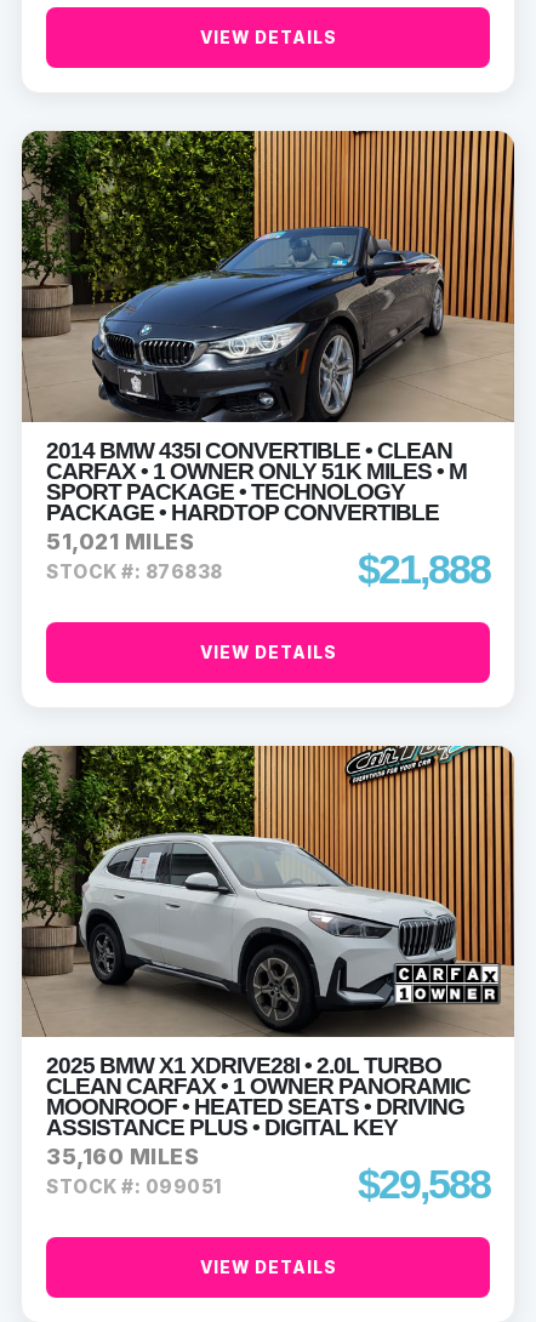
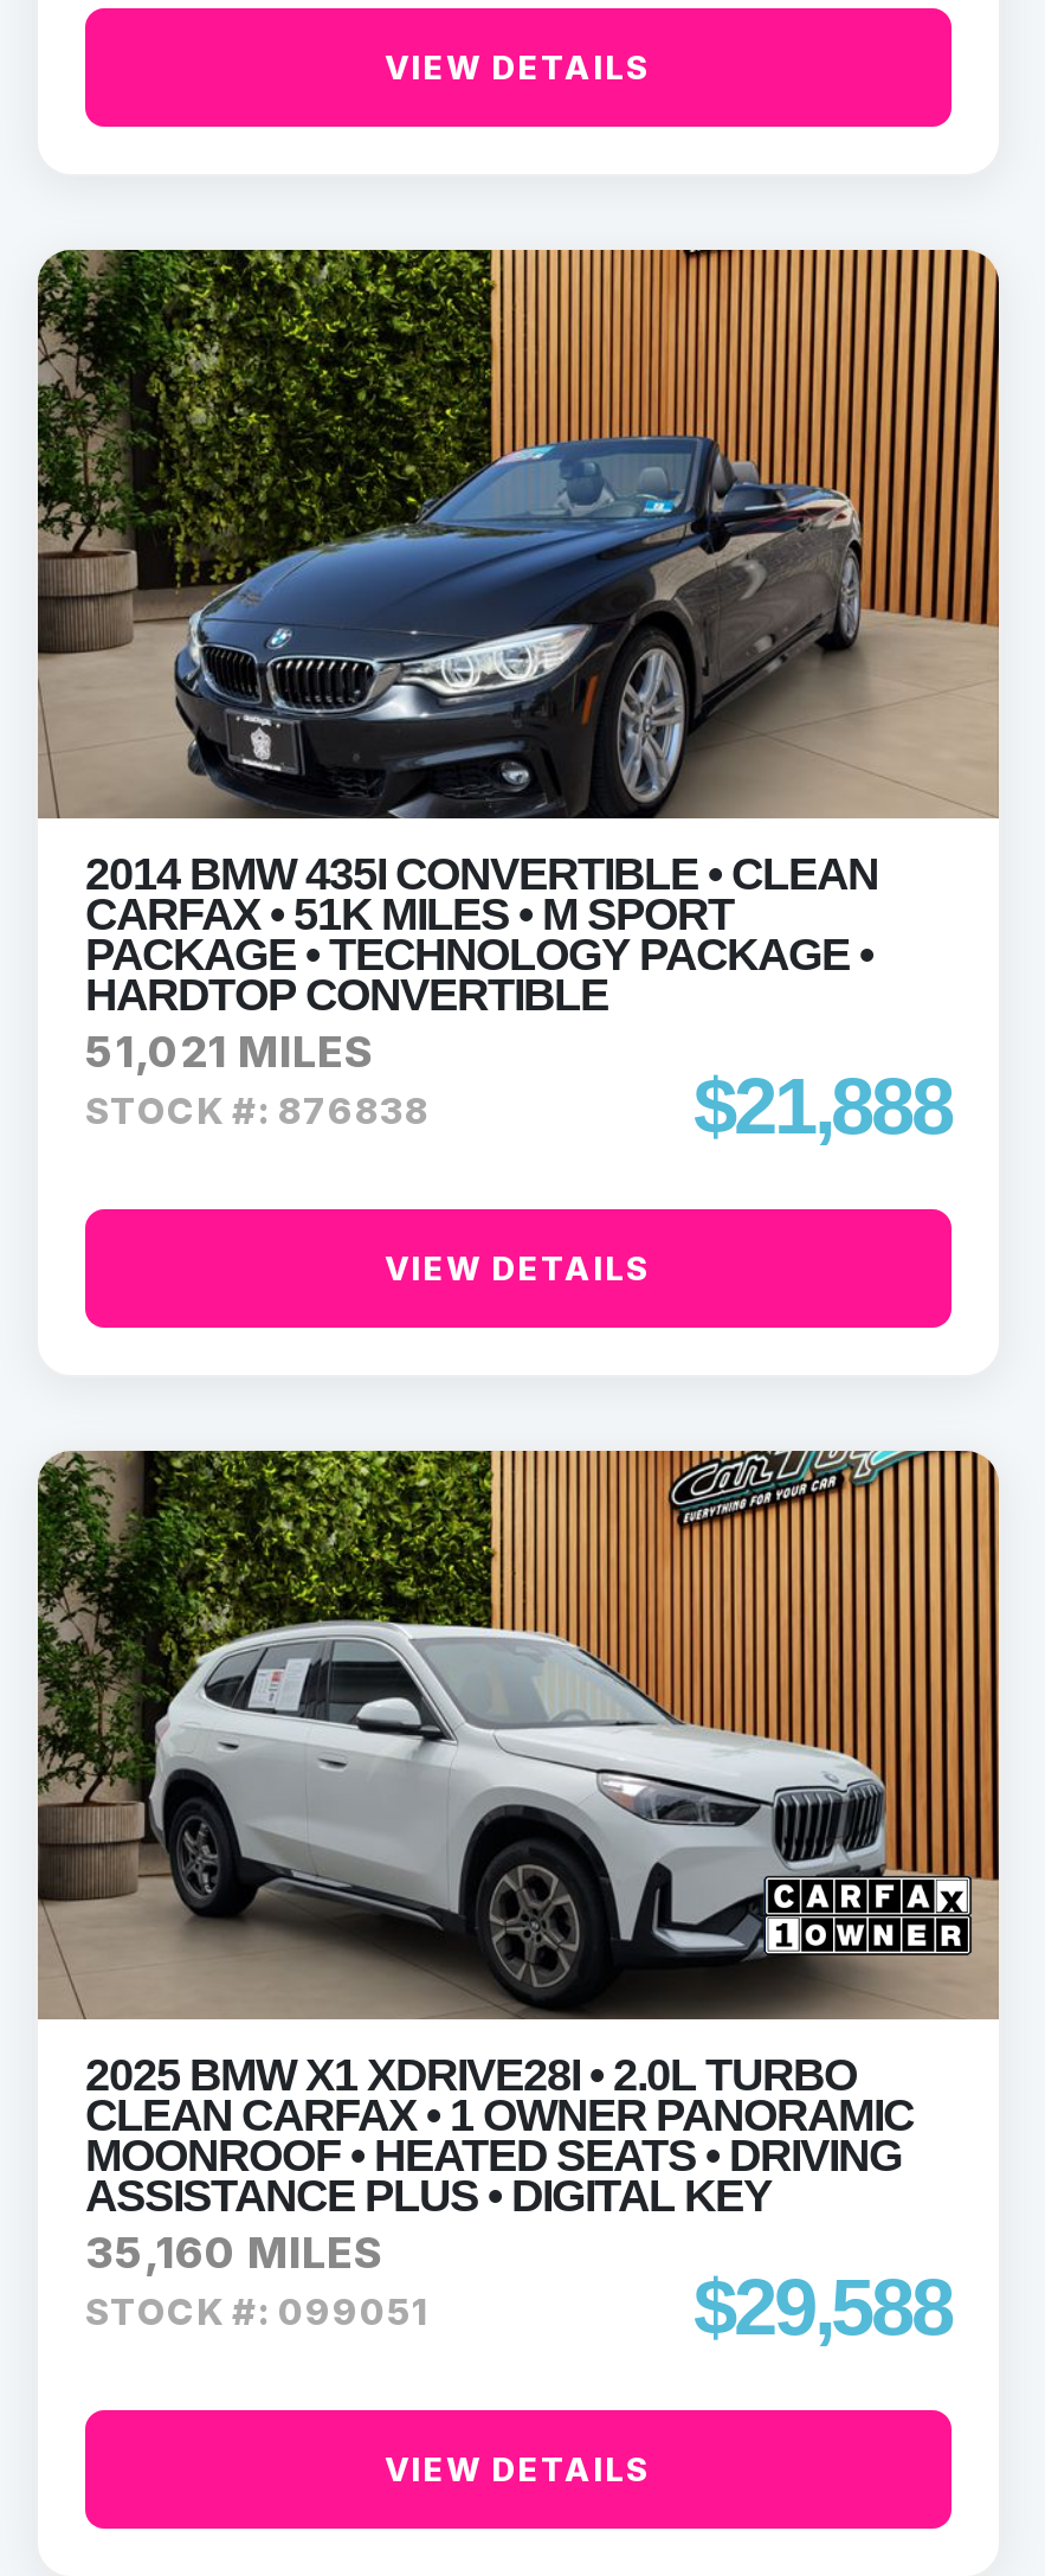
- CARFAX • 1 OWNER ONLY 51K MILES • M
- SPORT PACKAGE • TECHNOLOGY
- PACKAGE • HARDTOP CONVERTIBLE
+ CARFAX • 51K MILES • M SPORT
+ PACKAGE • TECHNOLOGY PACKAGE •
+ HARDTOP CONVERTIBLE
